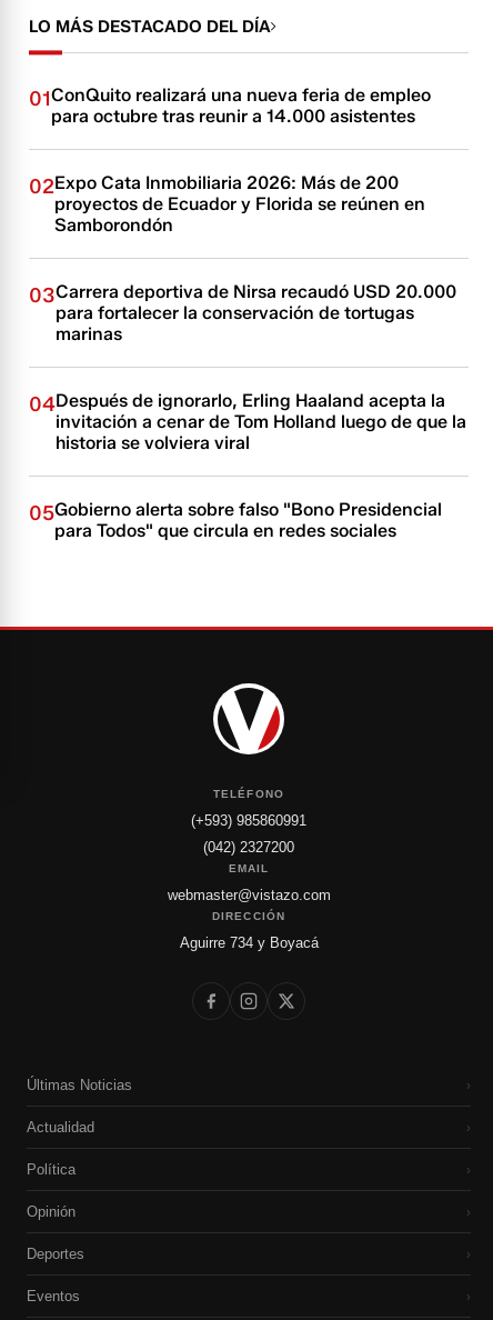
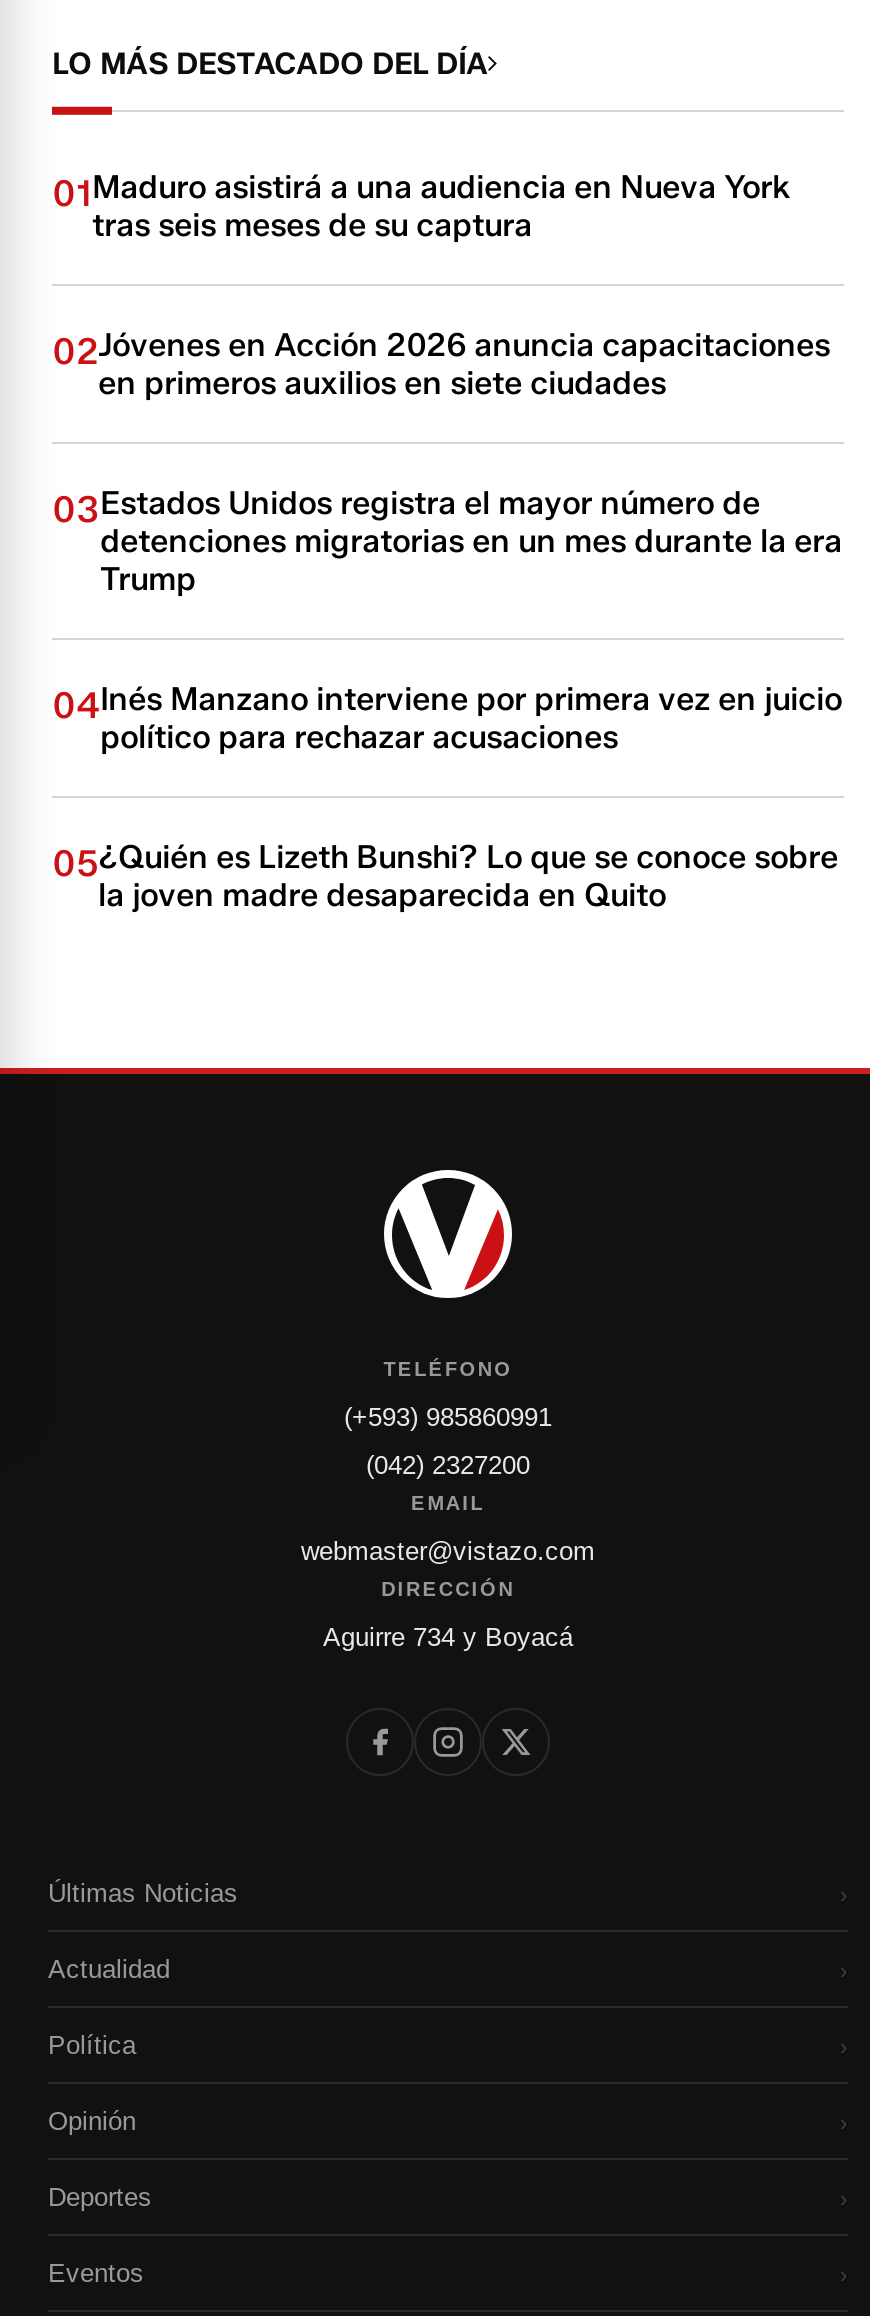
- 01ConQuito realizará una nueva feria de empleo
- para octubre tras reunir a 14.000 asistentes
+ 01Maduro asistirá a una audiencia en Nueva York
+ tras seis meses de su captura

- 02Expo Cata Inmobiliaria 2026: Más de 200
- proyectos de Ecuador y Florida se reúnen en
- Samborondón
+ 02Jóvenes en Acción 2026 anuncia capacitaciones
+ en primeros auxilios en siete ciudades

- 03Carrera deportiva de Nirsa recaudó USD 20.000
- para fortalecer la conservación de tortugas
- marinas
+ 03Estados Unidos registra el mayor número de
+ detenciones migratorias en un mes durante la era
+ Trump

- 04Después de ignorarlo, Erling Haaland acepta la
- invitación a cenar de Tom Holland luego de que la
- historia se volviera viral
+ 04Inés Manzano interviene por primera vez en juicio
+ político para rechazar acusaciones

- 05Gobierno alerta sobre falso "Bono Presidencial
- para Todos" que circula en redes sociales
+ 05¿Quién es Lizeth Bunshi? Lo que se conoce sobre
+ la joven madre desaparecida en Quito
